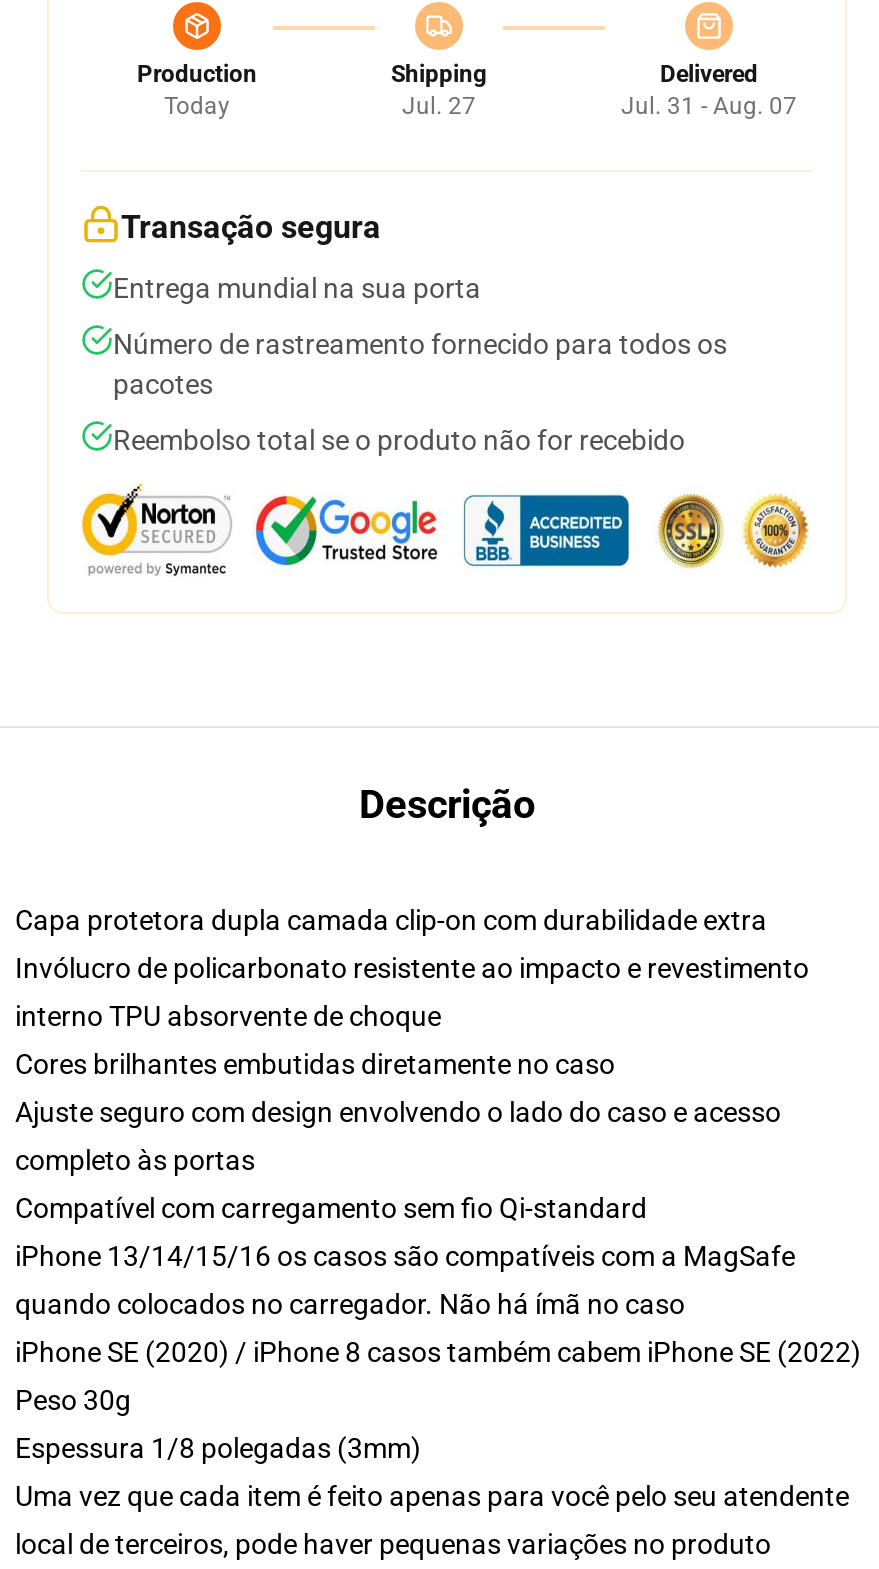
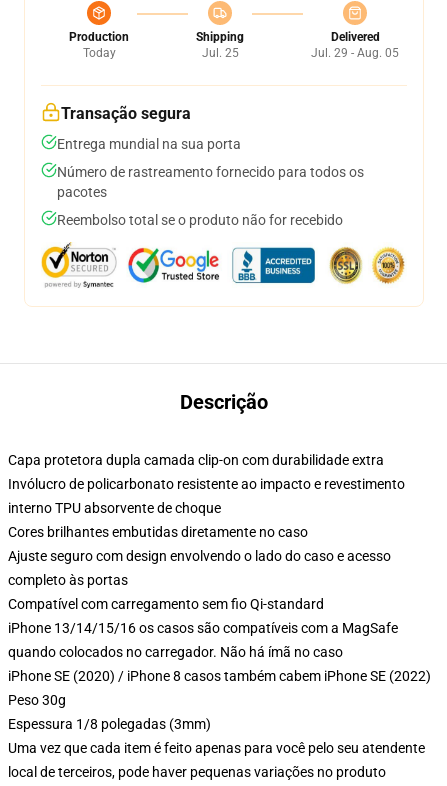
- Jul. 27
+ Jul. 25

- Jul. 31 - Aug. 07
+ Jul. 29 - Aug. 05
